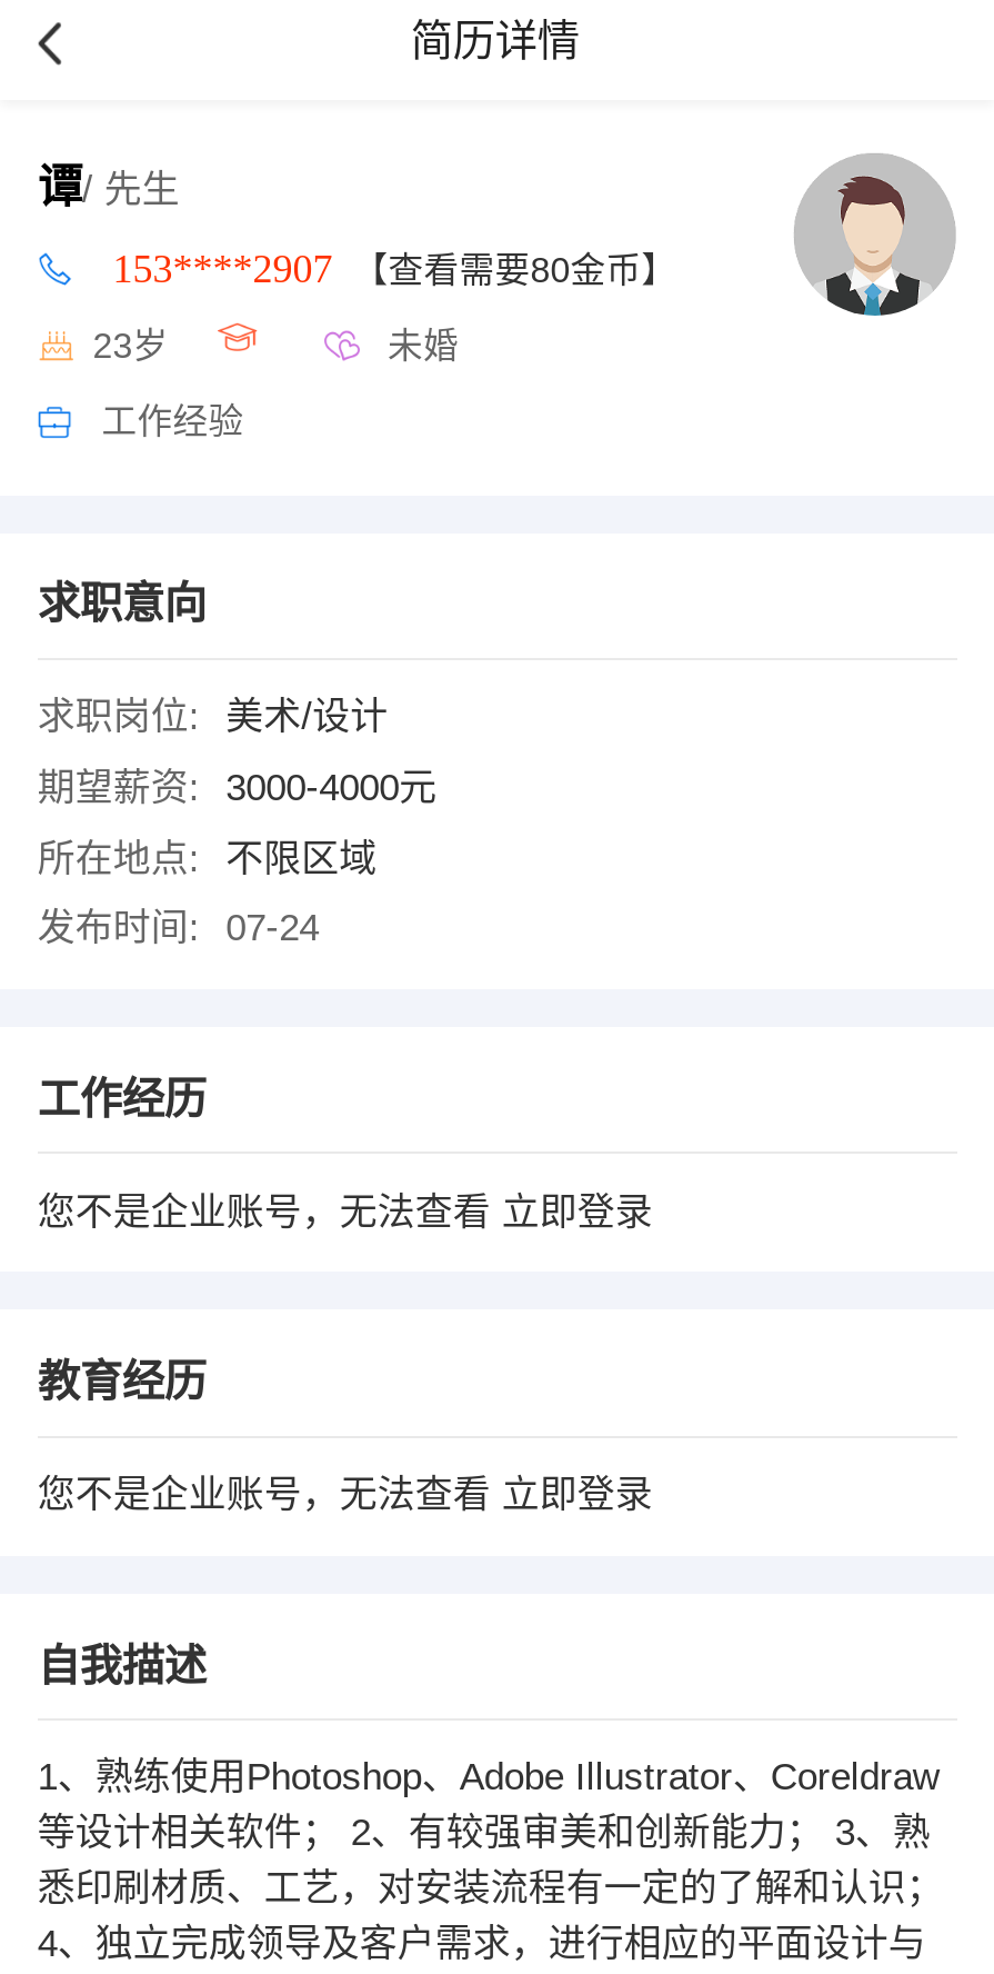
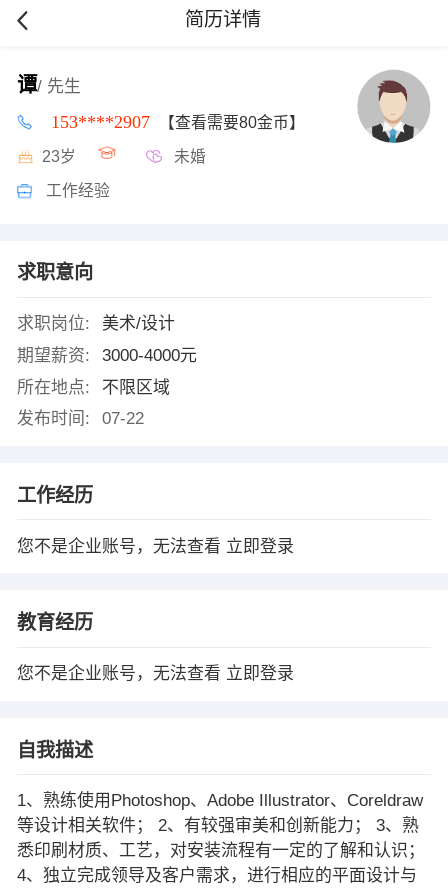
- 发布时间: 07-24
+ 发布时间: 07-22
